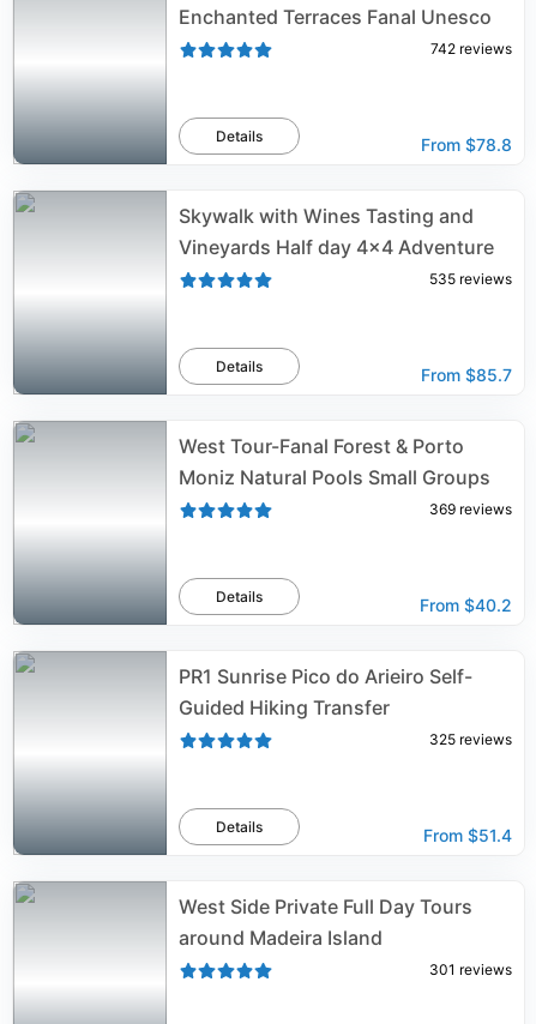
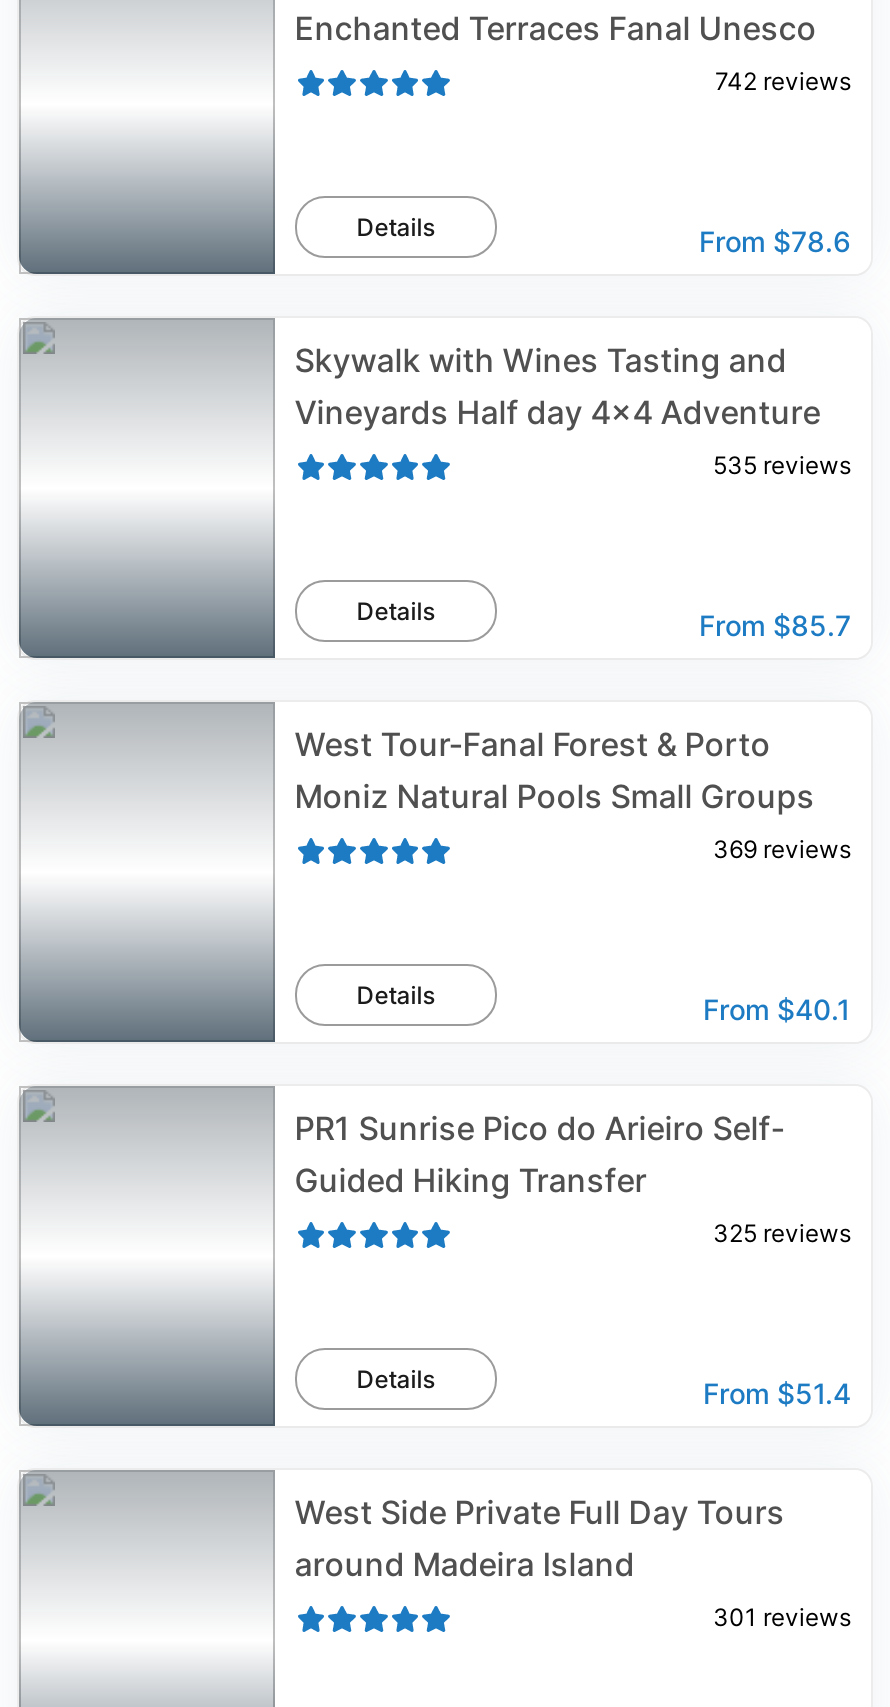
- From $78.8
+ From $78.6

- From $40.2
+ From $40.1
